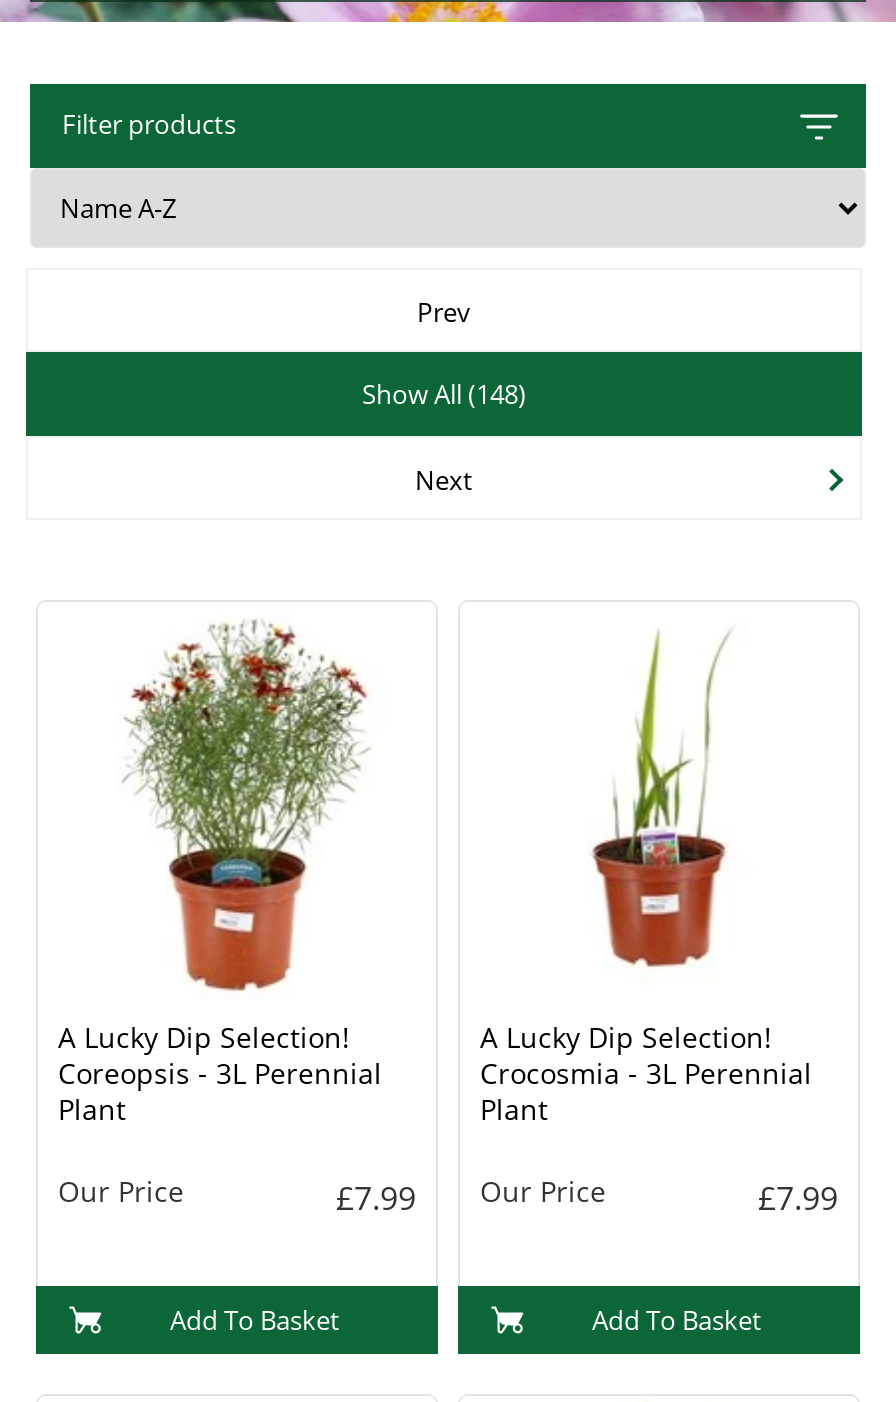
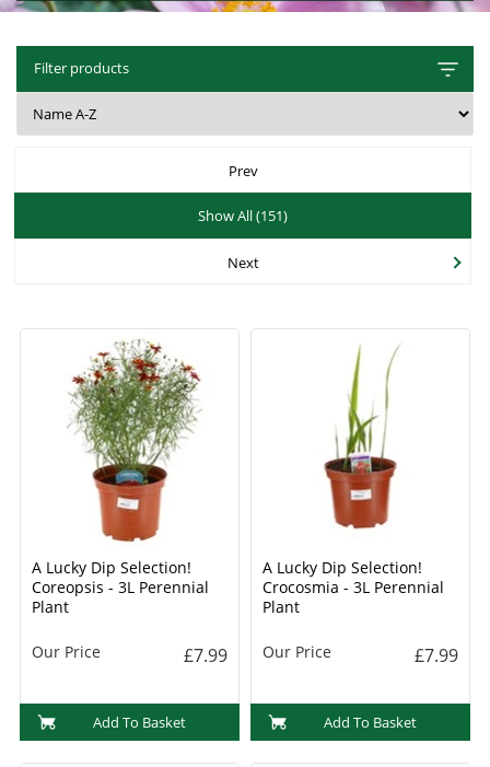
- Show All (148)
+ Show All (151)
